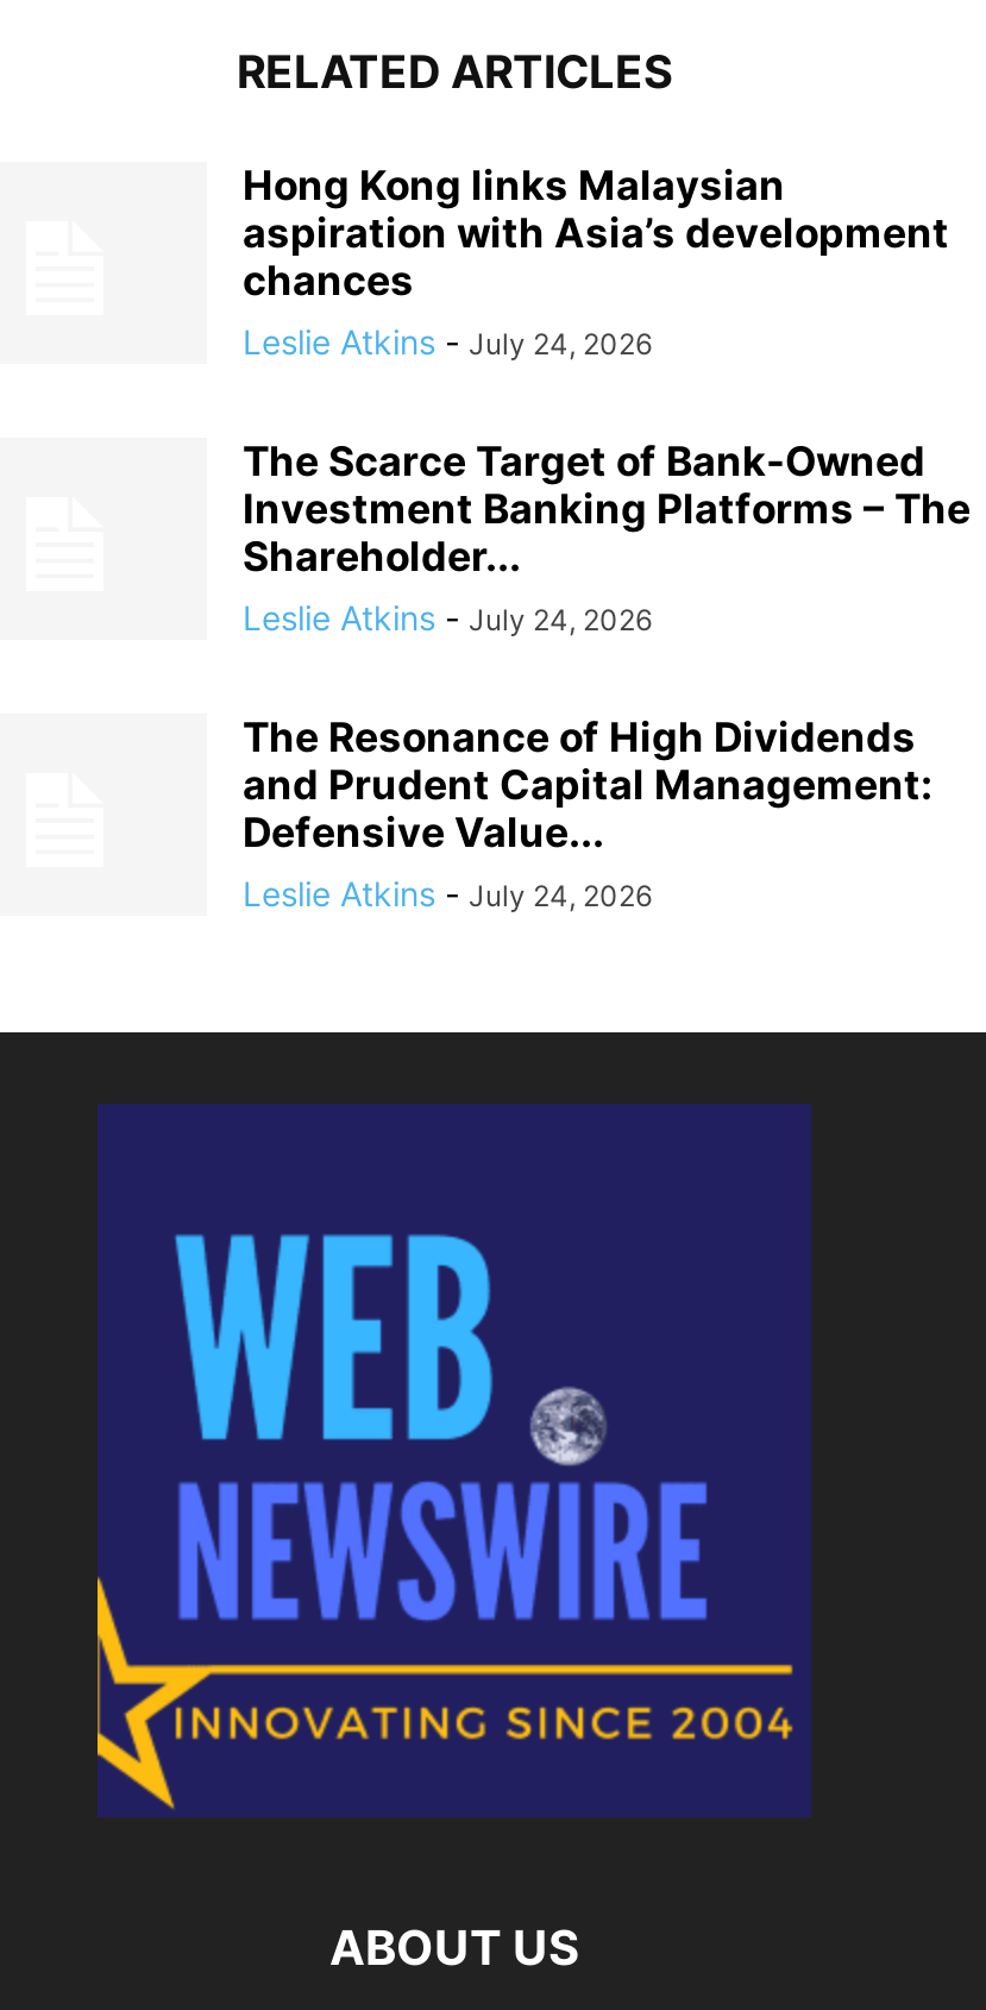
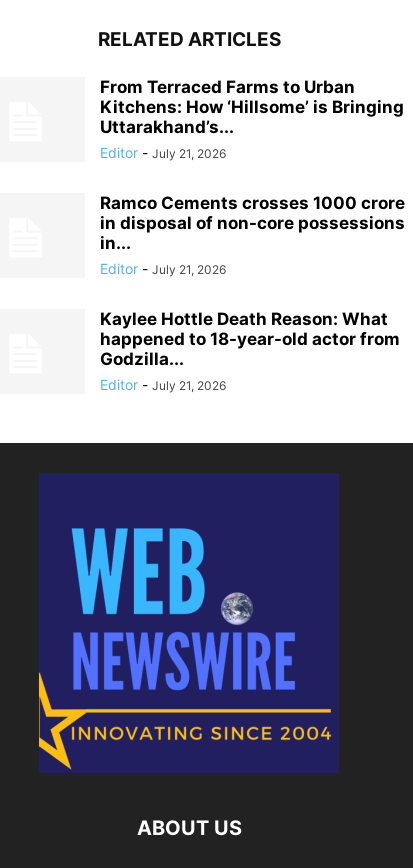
- Hong Kong links Malaysian
- aspiration with Asia’s development
- chances
- Leslie Atkins - July 24, 2026
+ From Terraced Farms to Urban
+ Kitchens: How ‘Hillsome’ is Bringing
+ Uttarakhand’s...
+ Editor - July 21, 2026

- The Scarce Target of Bank-Owned
- Investment Banking Platforms – The
- Shareholder...
- Leslie Atkins - July 24, 2026
+ Ramco Cements crosses 1000 crore
+ in disposal of non-core possessions
+ in...
+ Editor - July 21, 2026

- The Resonance of High Dividends
- and Prudent Capital Management:
- Defensive Value...
- Leslie Atkins - July 24, 2026
+ Kaylee Hottle Death Reason: What
+ happened to 18-year-old actor from
+ Godzilla...
+ Editor - July 21, 2026
